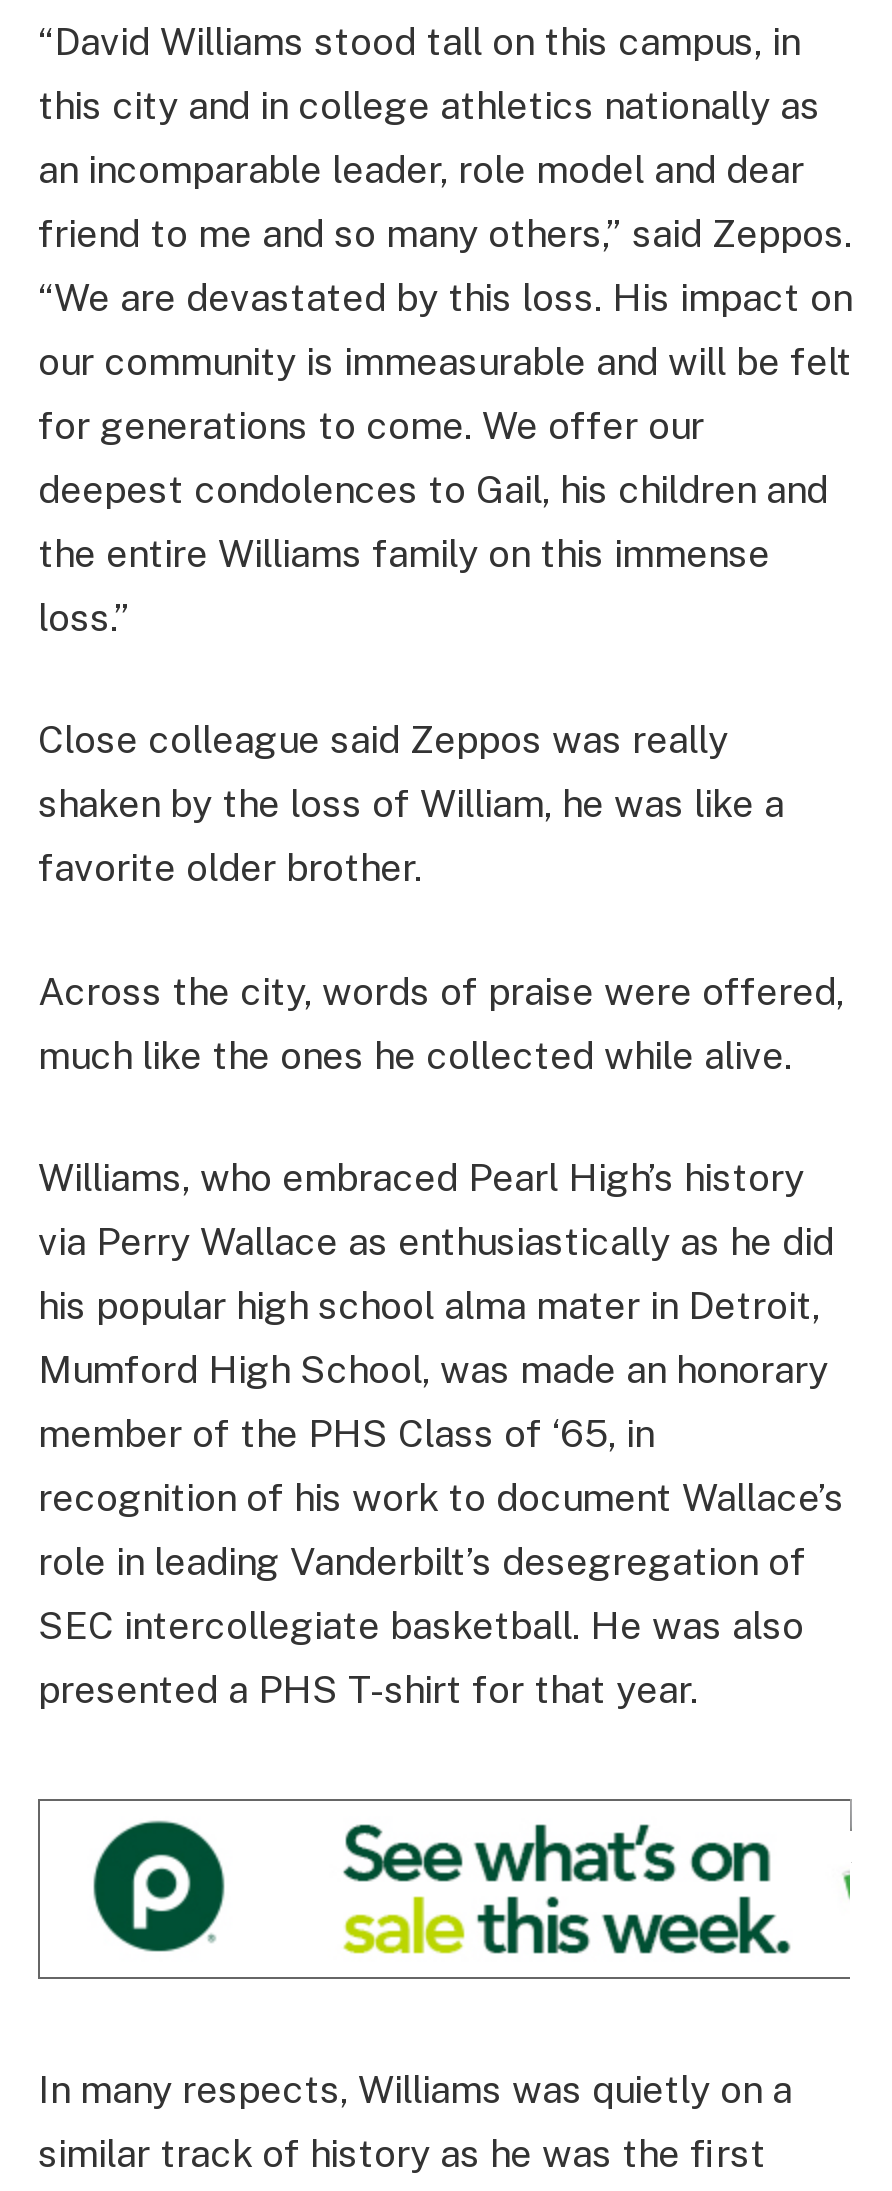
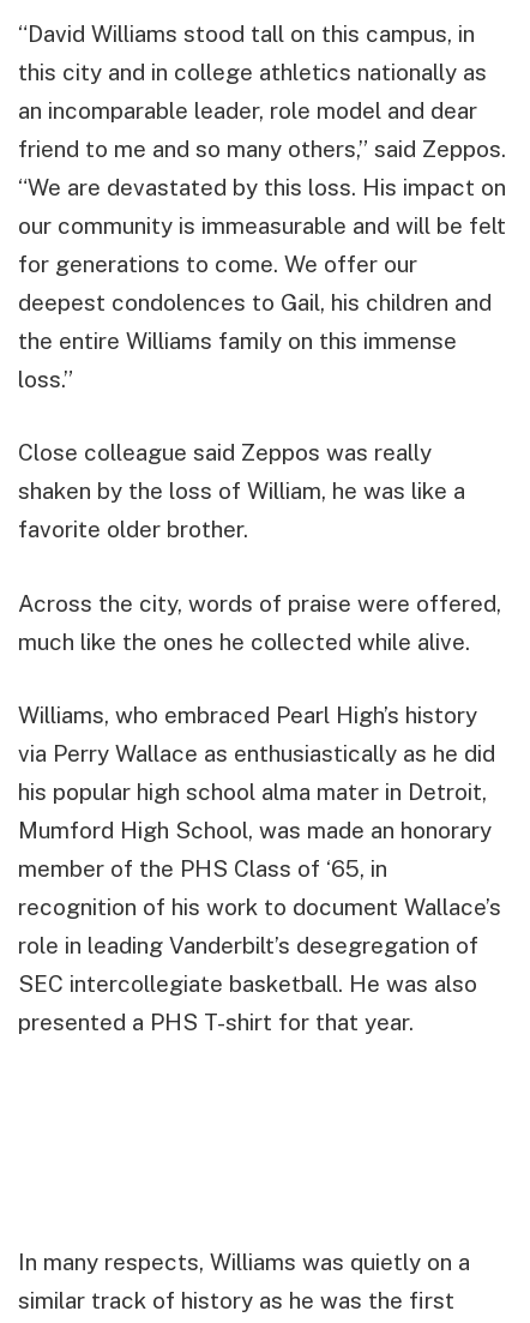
- [image]
